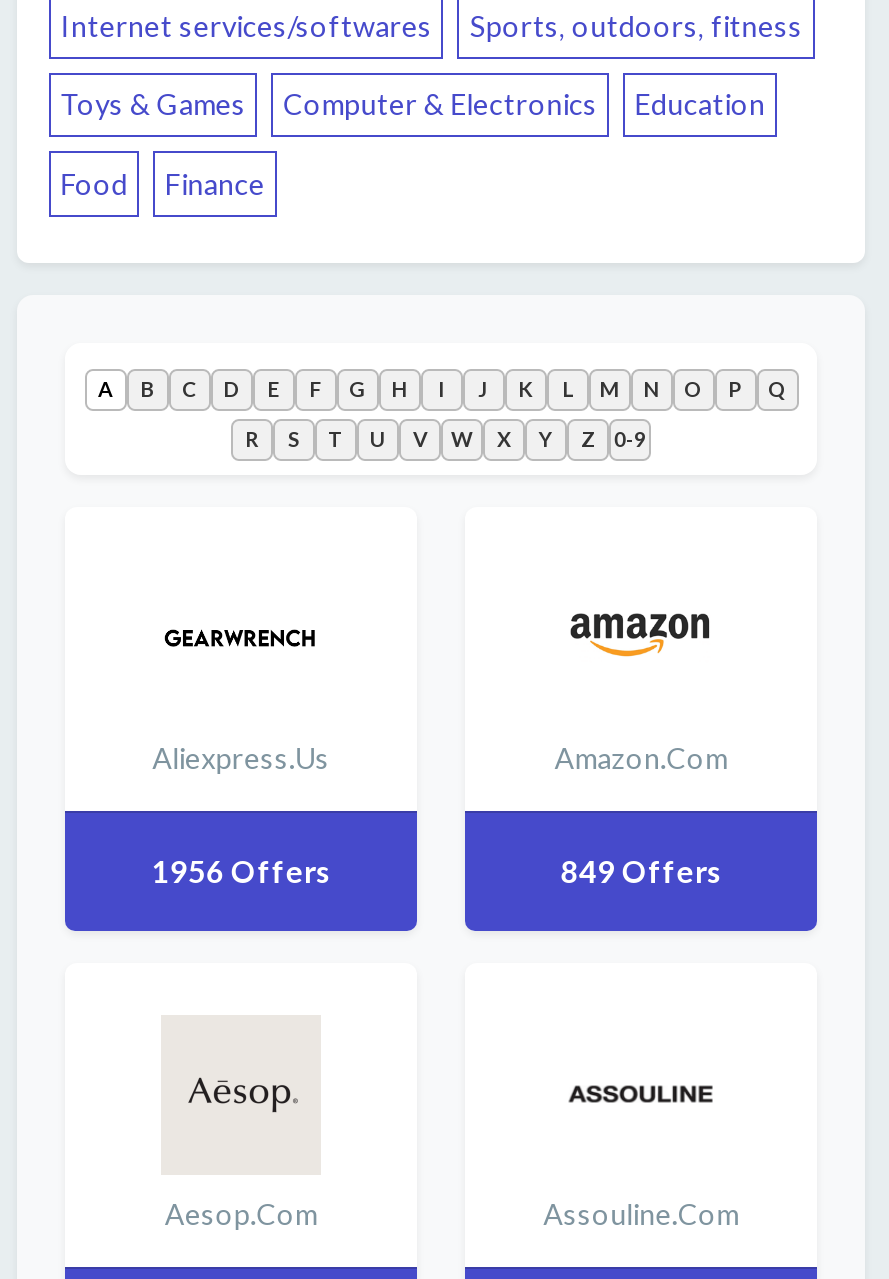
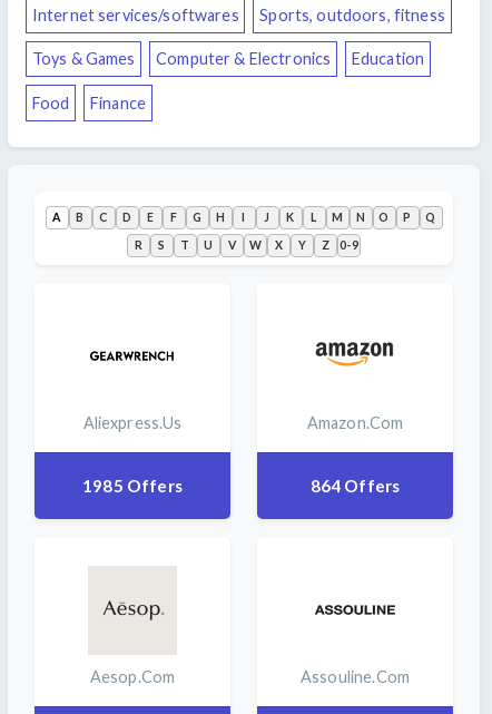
- 1956 Offers
+ 1985 Offers

- 849 Offers
+ 864 Offers
